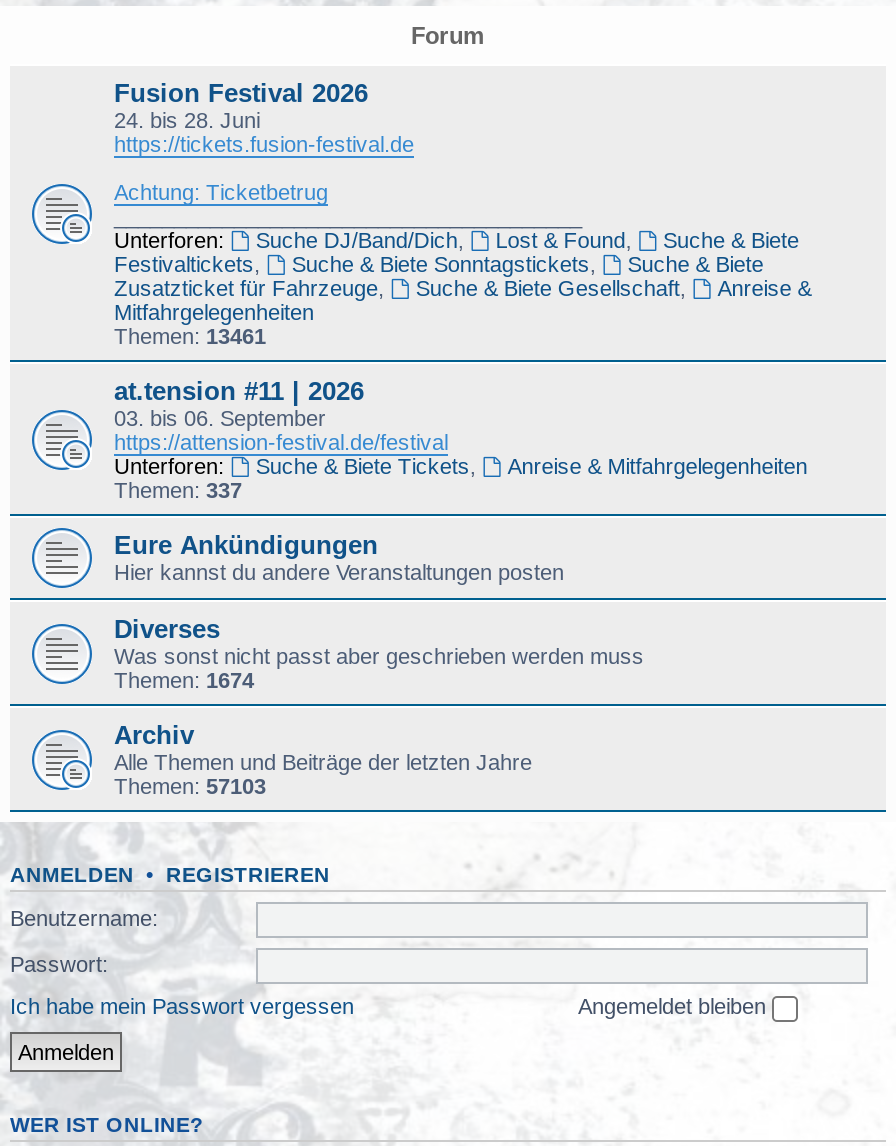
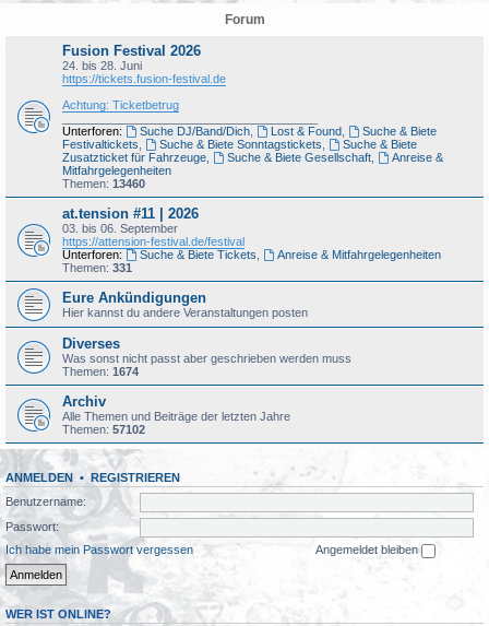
- Themen: 13461
+ Themen: 13460

- Themen: 337
+ Themen: 331

- Themen: 57103
+ Themen: 57102
